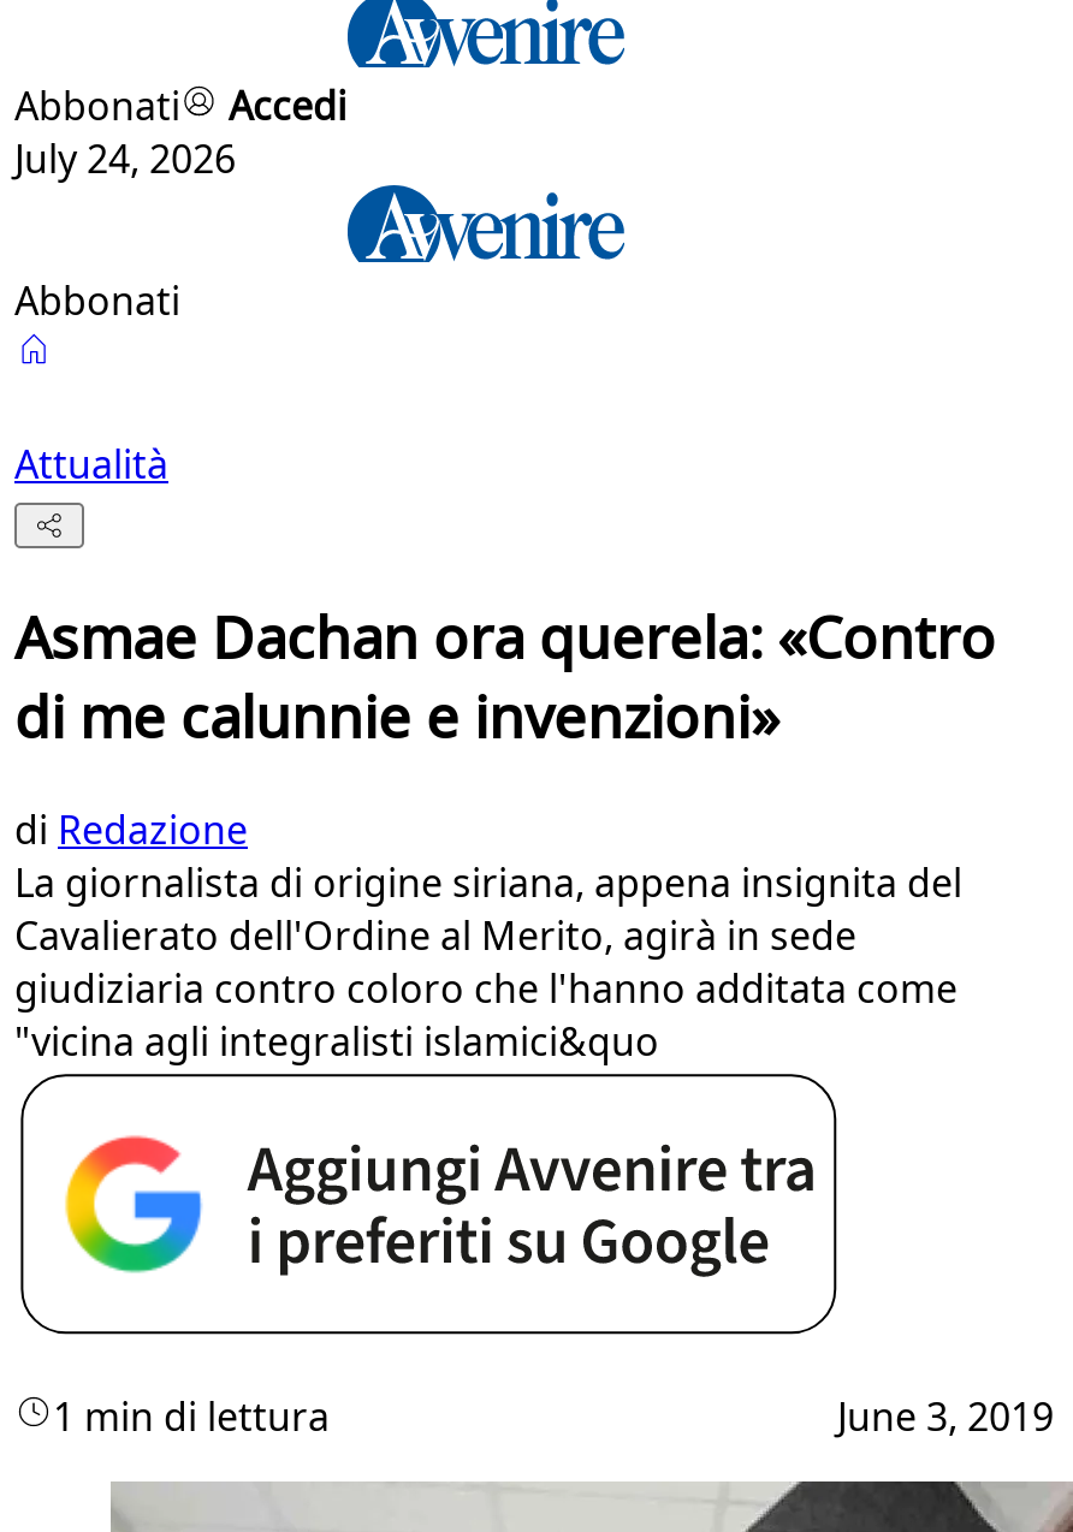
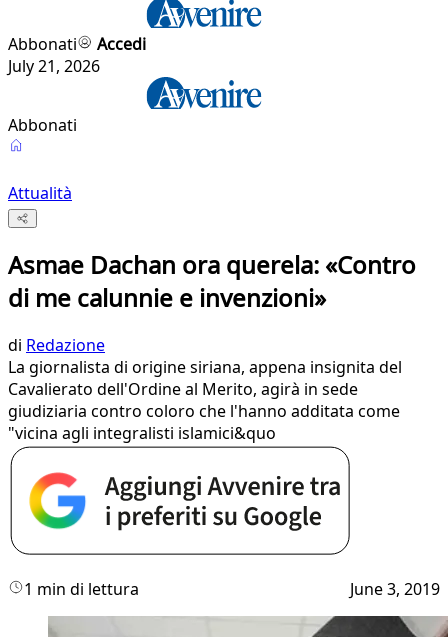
- July 24, 2026
+ July 21, 2026
